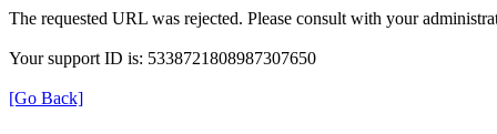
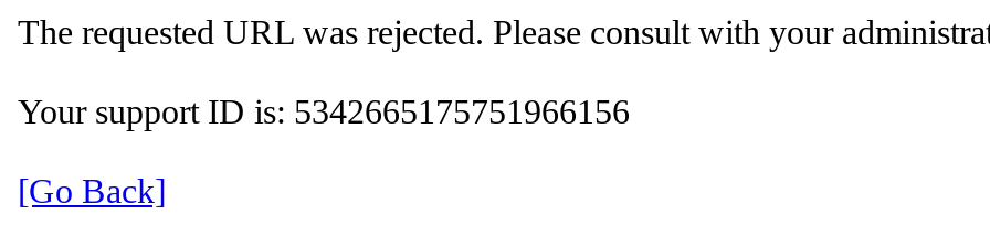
- Your support ID is: 5338721808987307650
+ Your support ID is: 5342665175751966156
